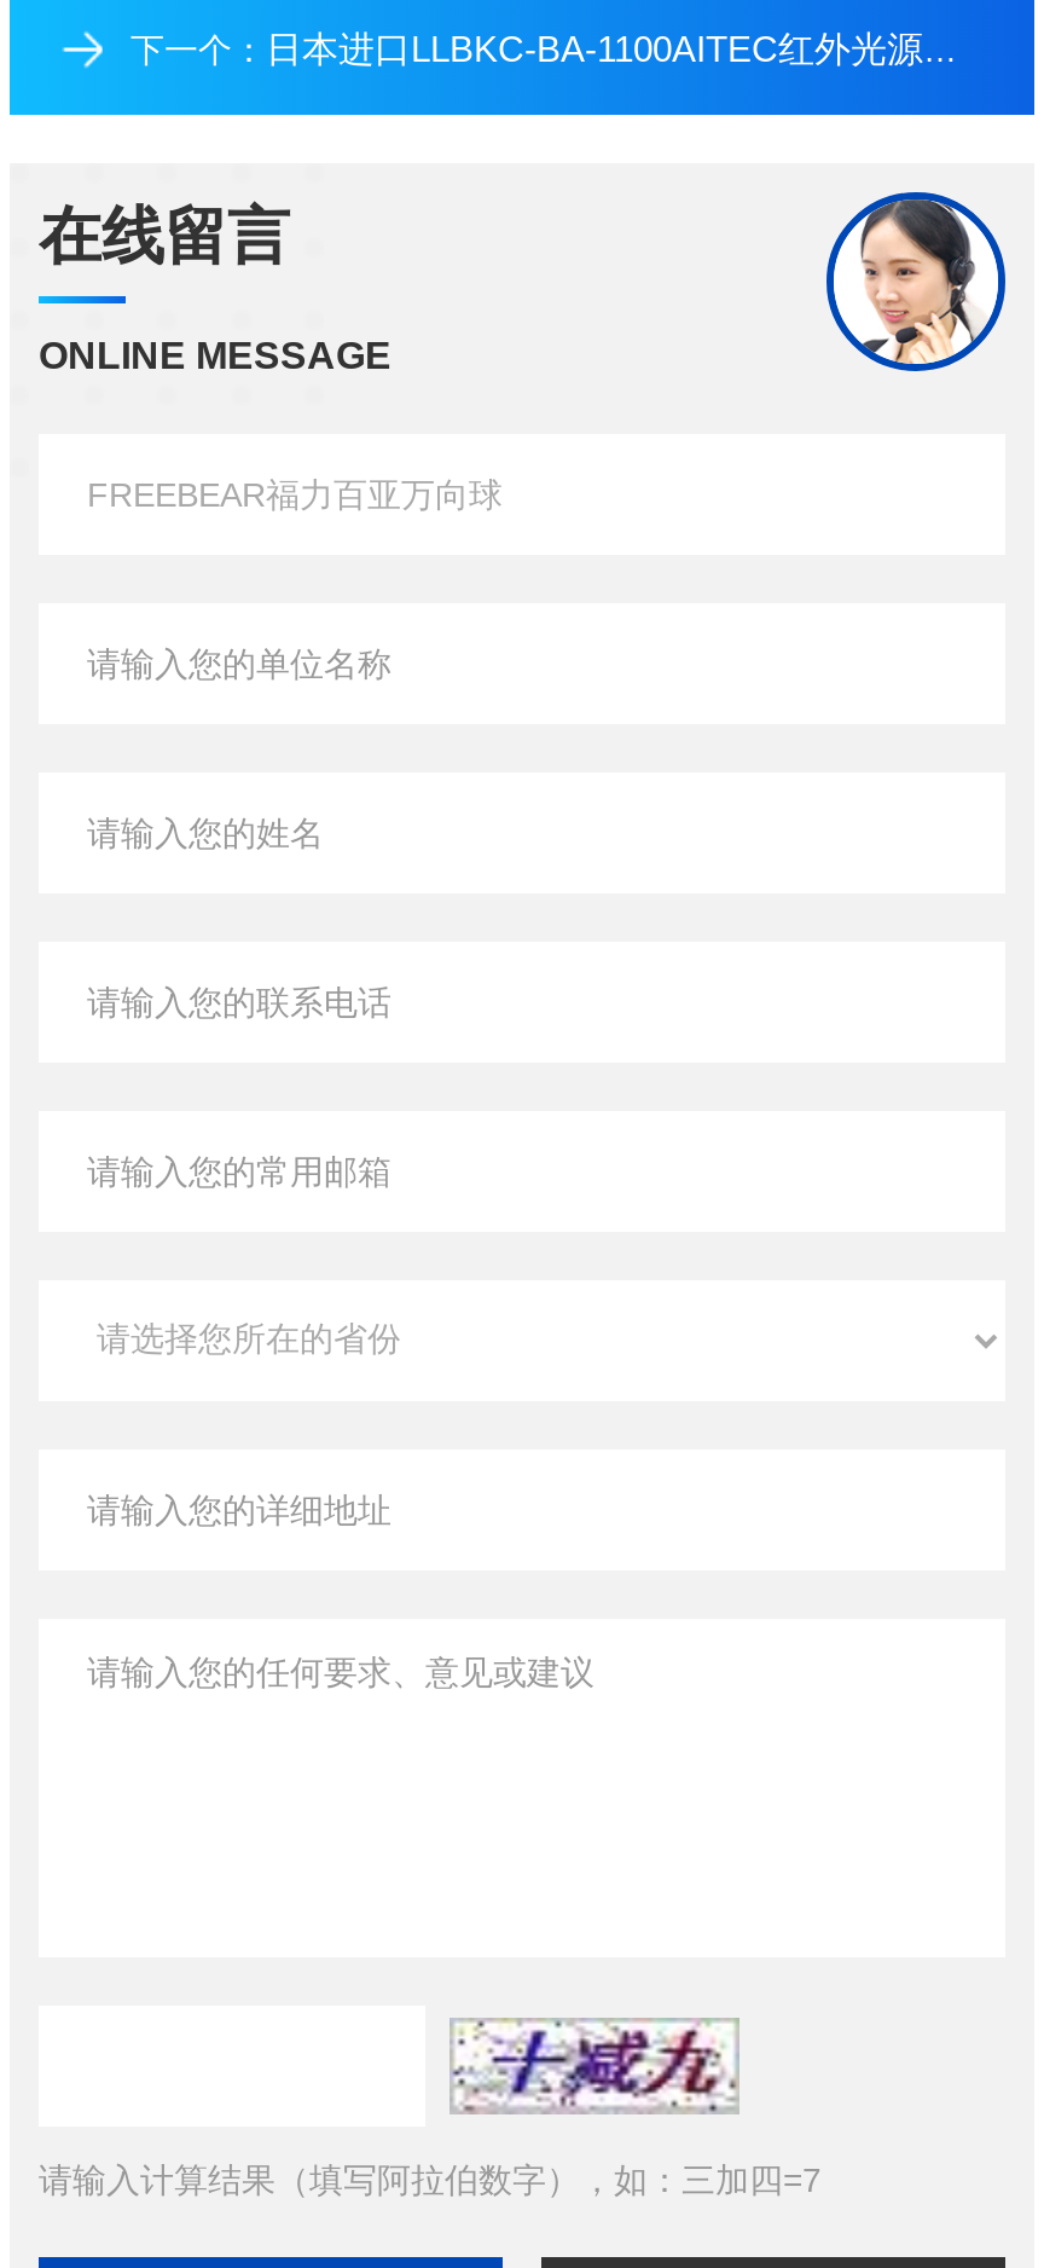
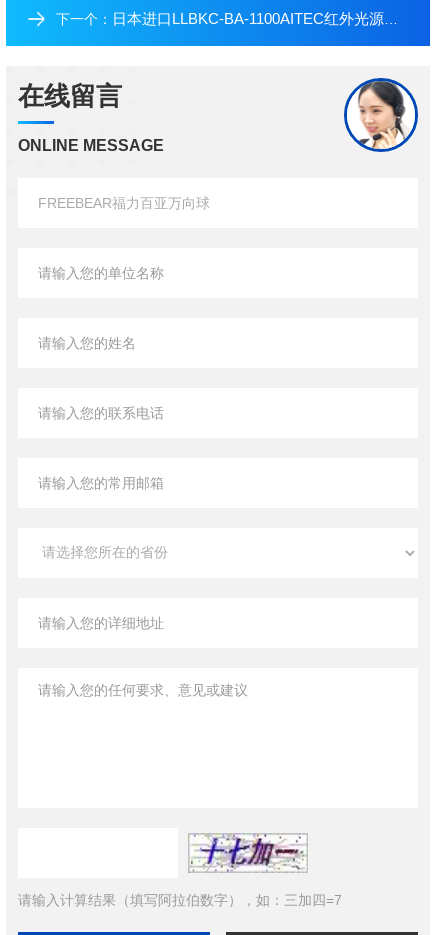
- [image]
+ [image]
